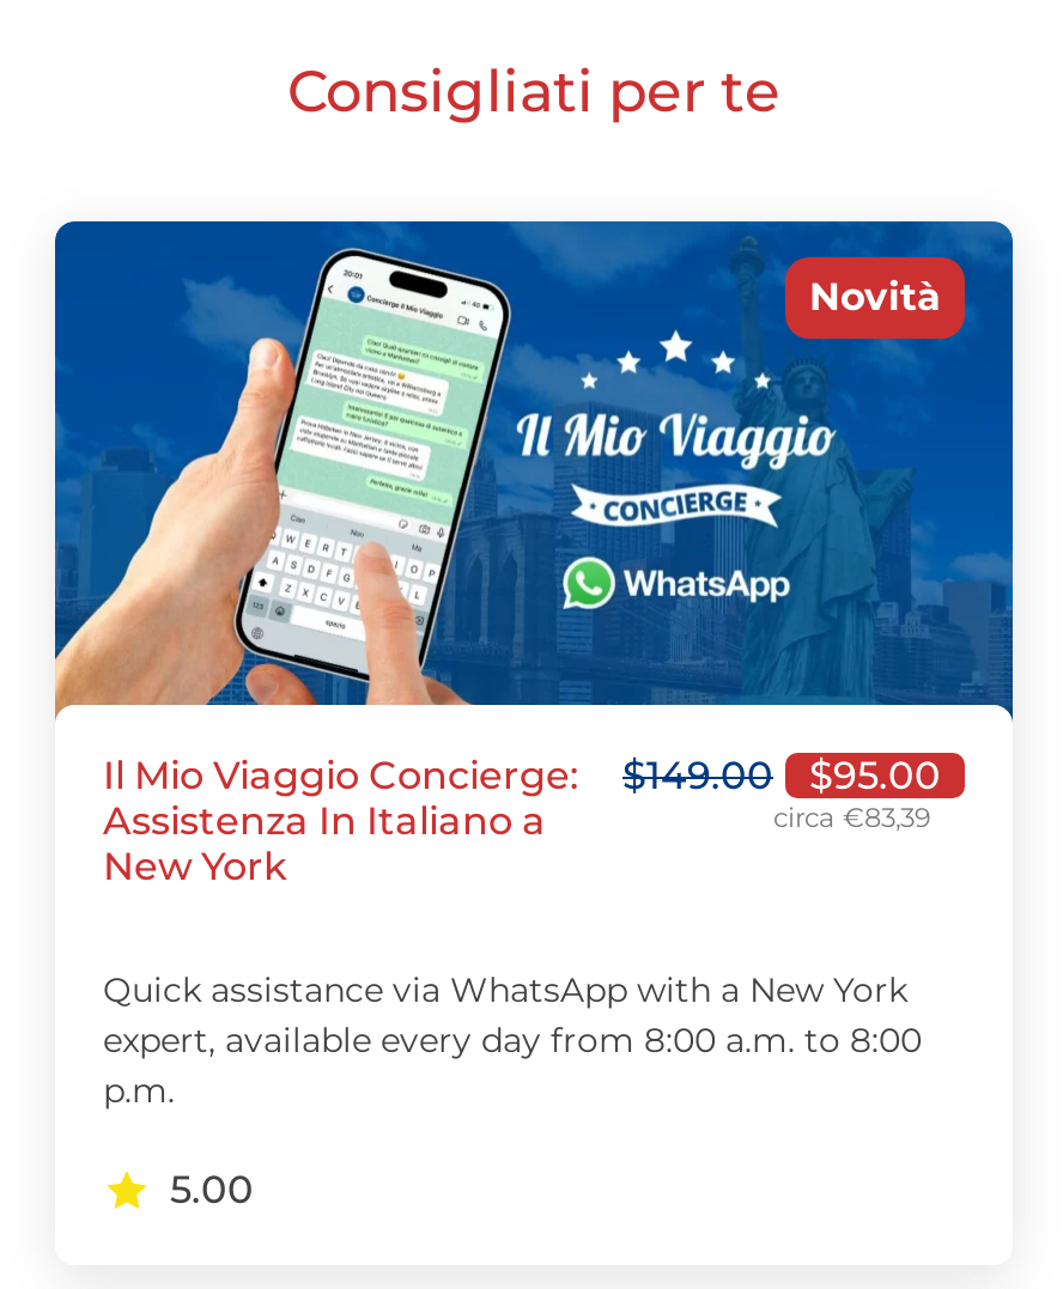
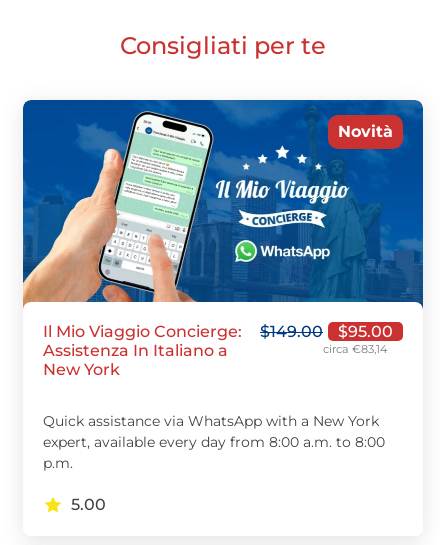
- circa €83,39
+ circa €83,14
